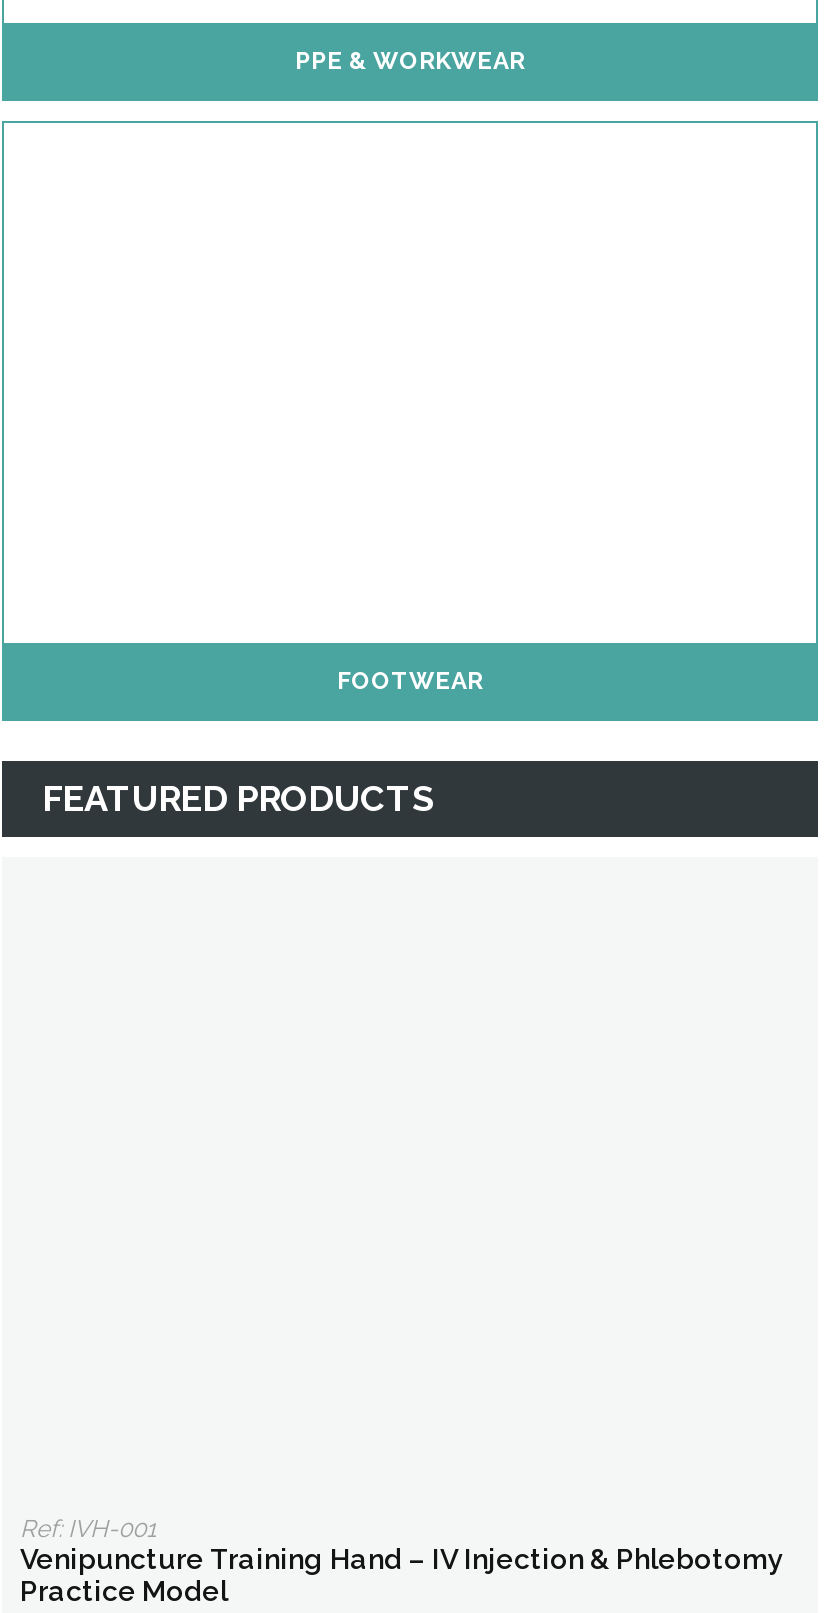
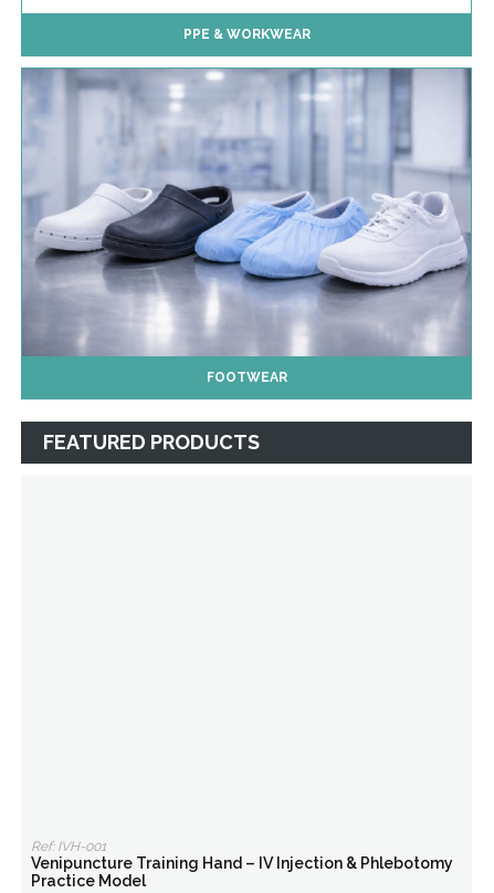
+ [image]
